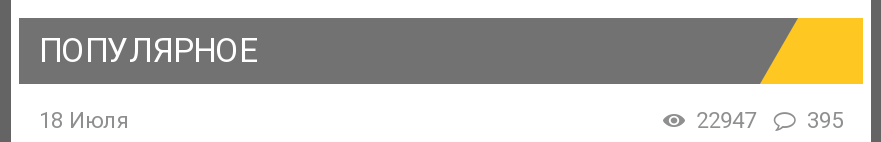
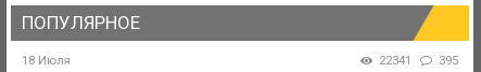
- 22947 395
+ 22341 395
